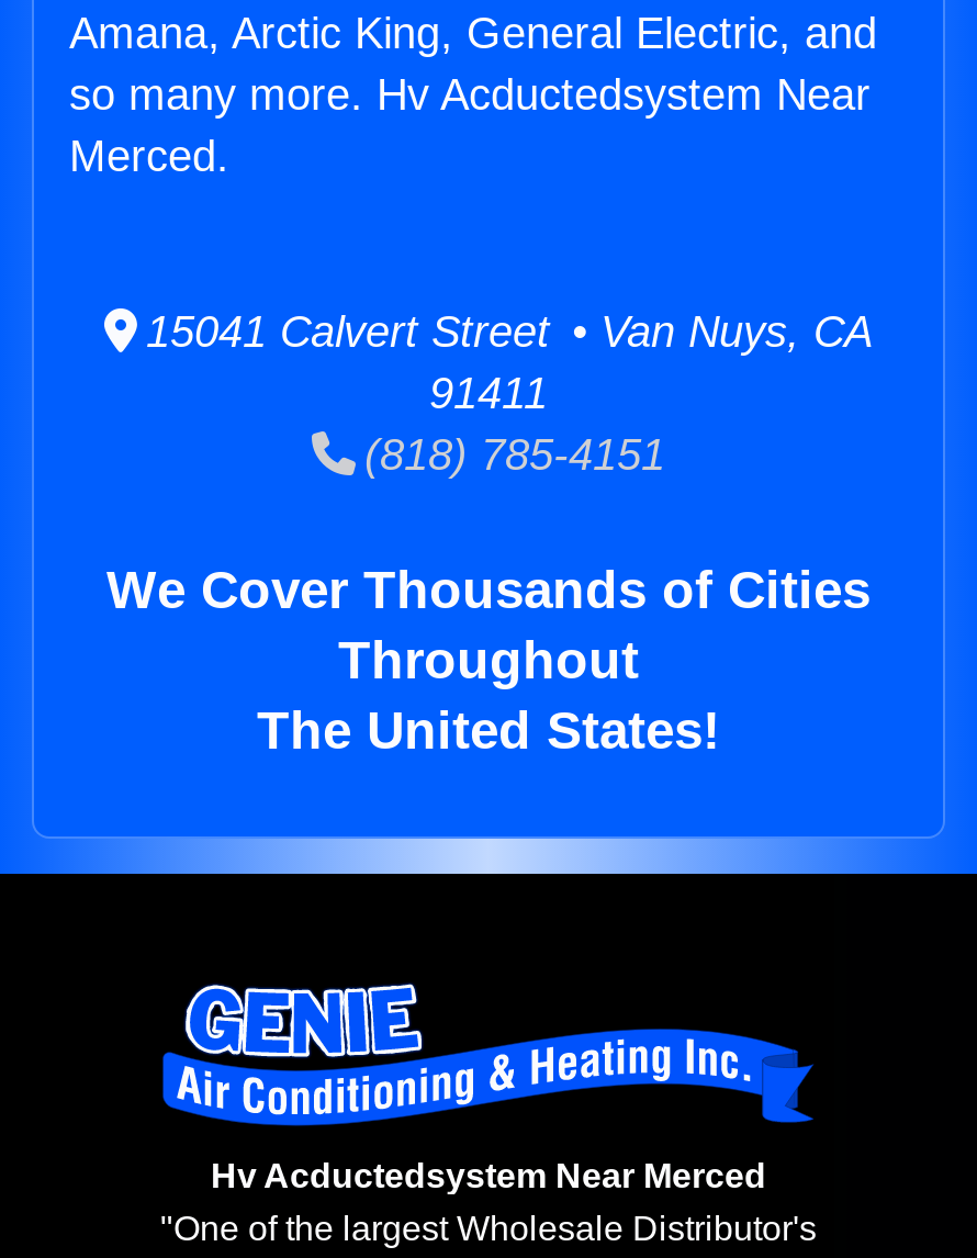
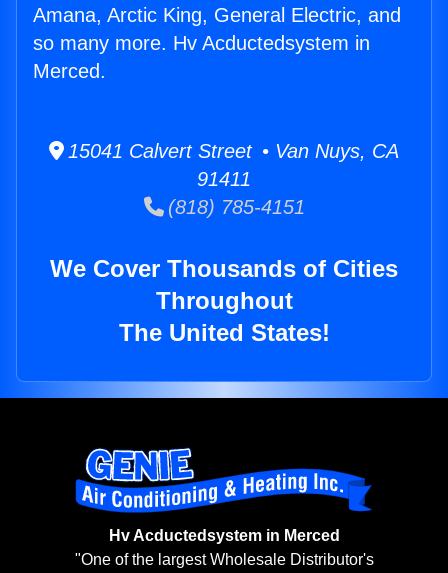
- so many more. Hv Acductedsystem Near
+ so many more. Hv Acductedsystem in

- Hv Acductedsystem Near Merced
+ Hv Acductedsystem in Merced
